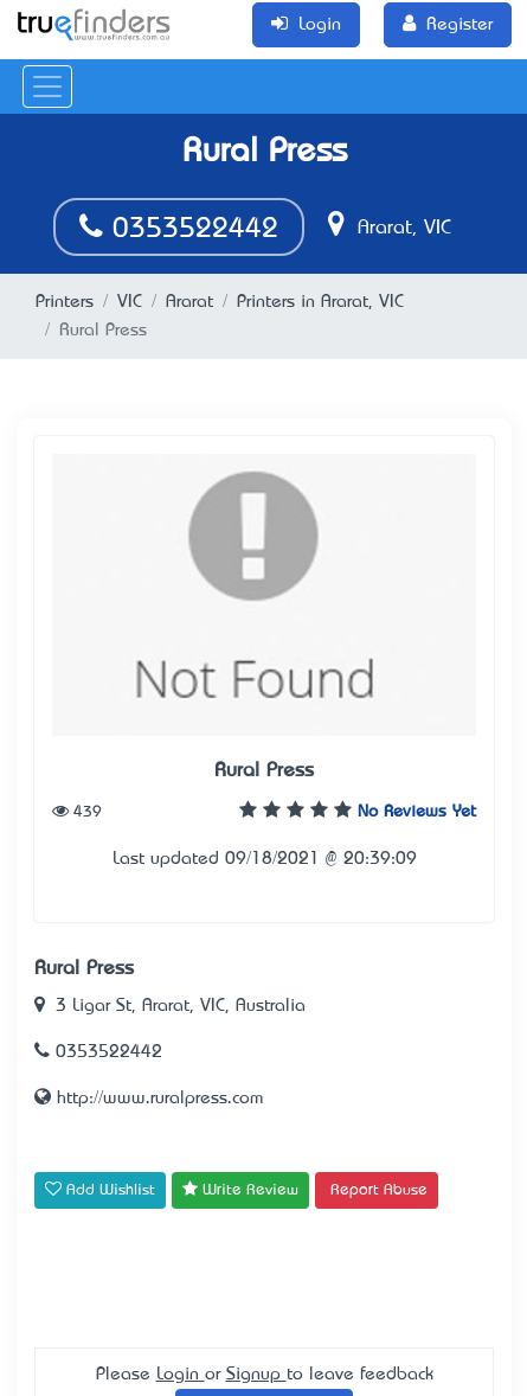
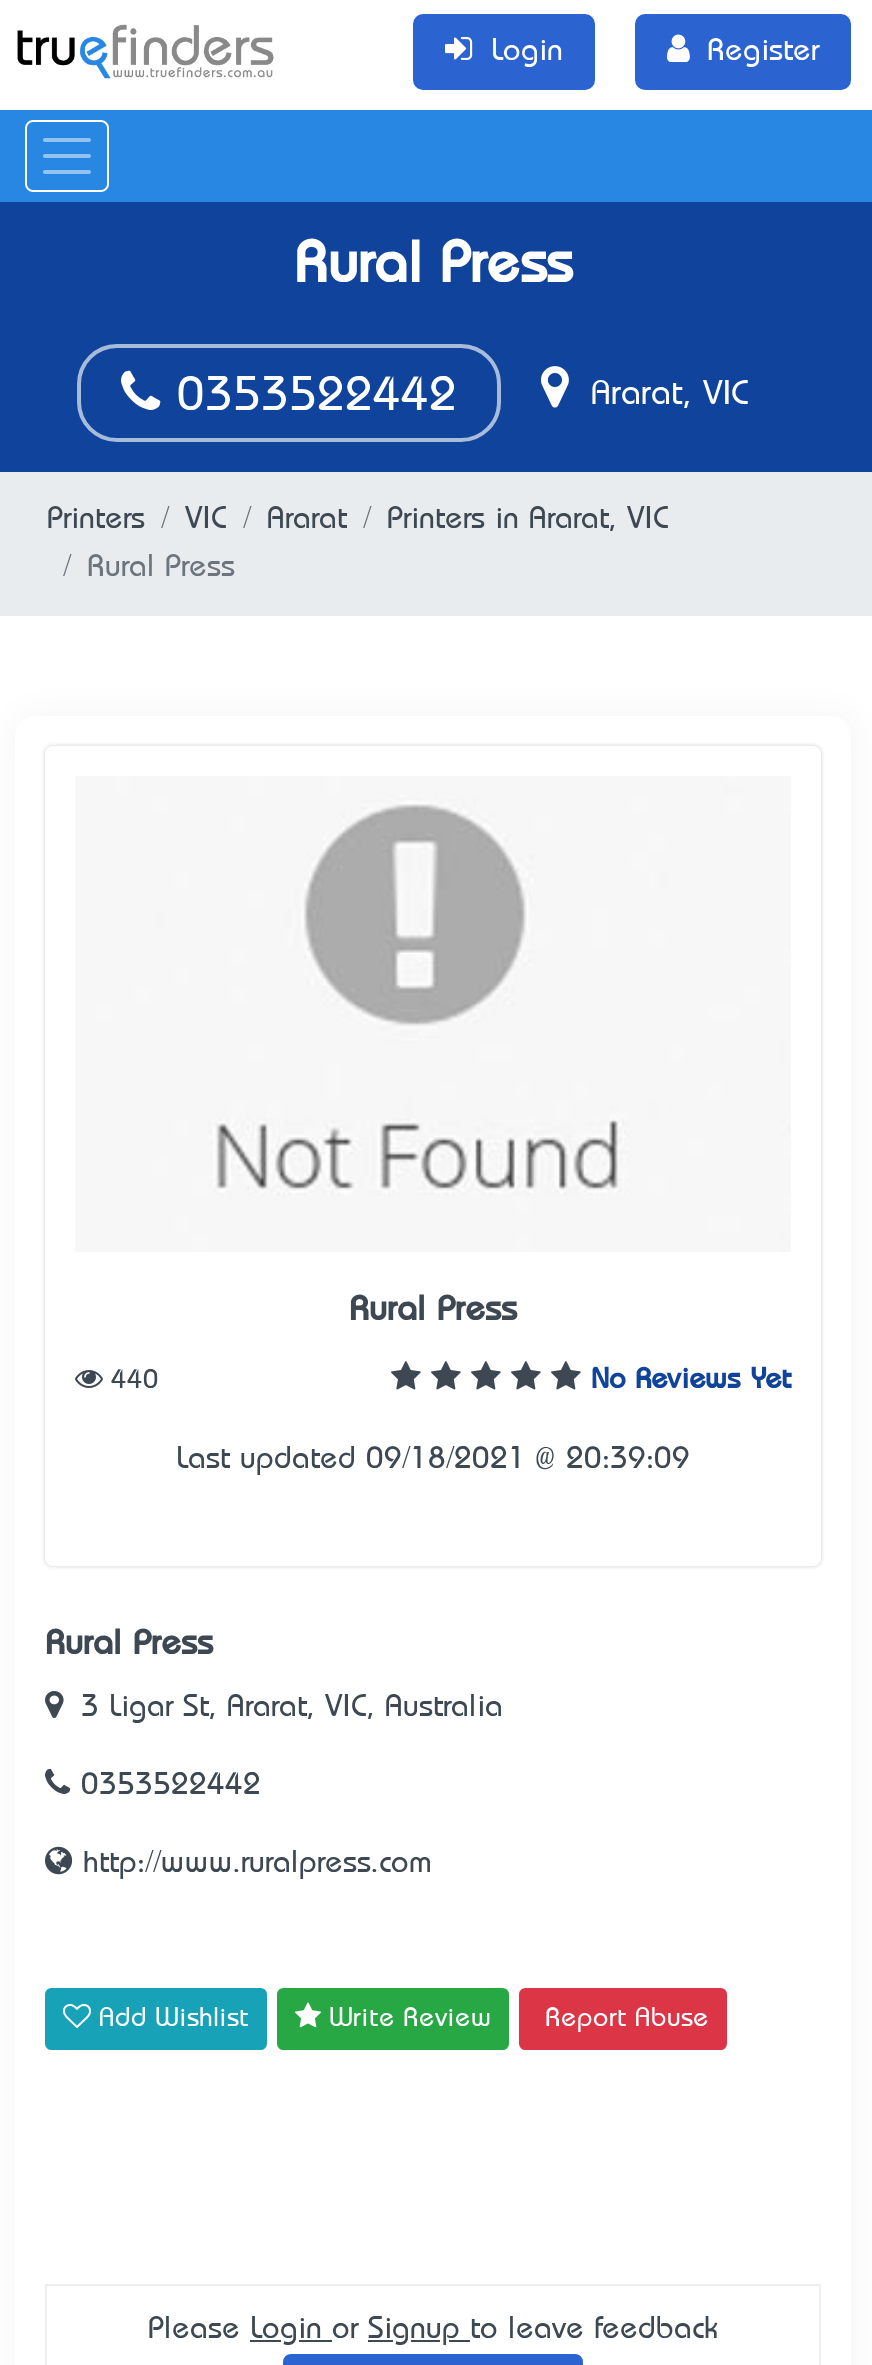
- 439
+ 440
